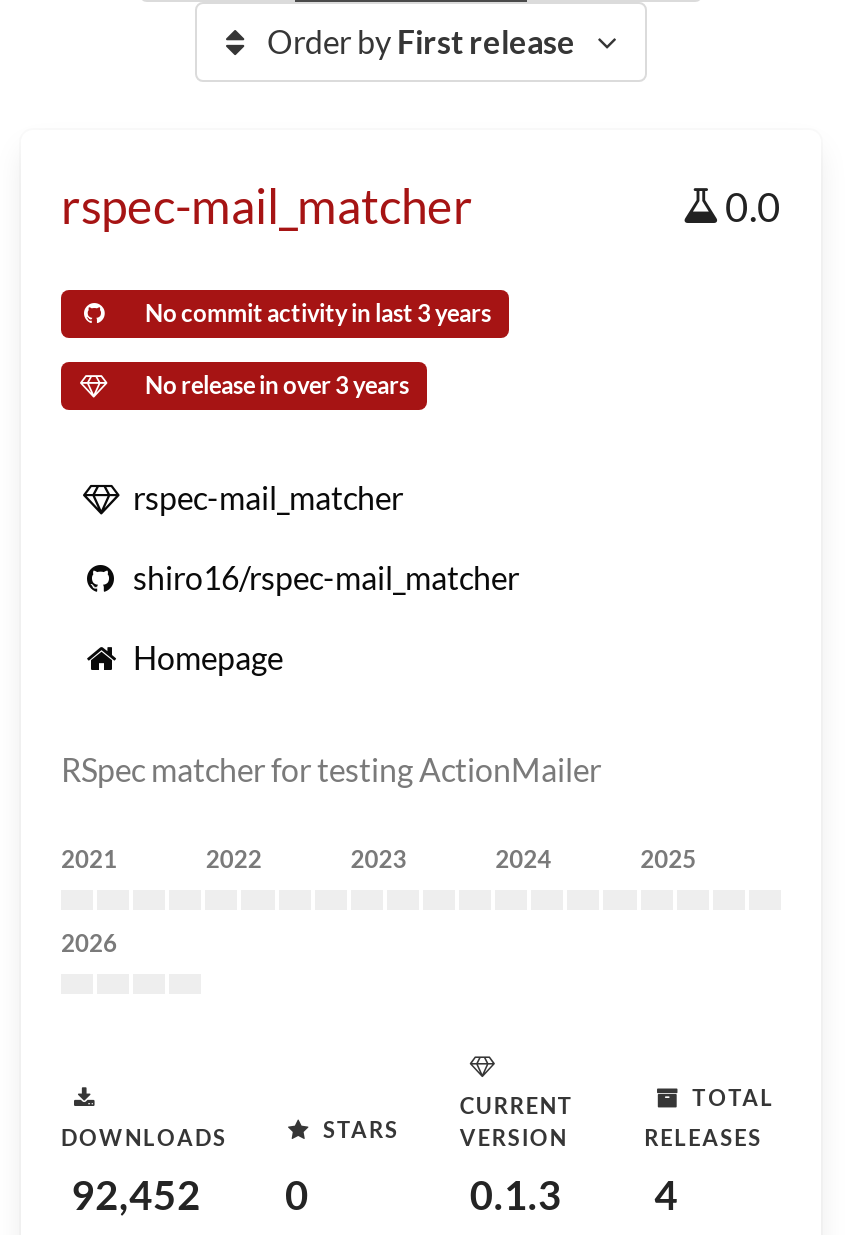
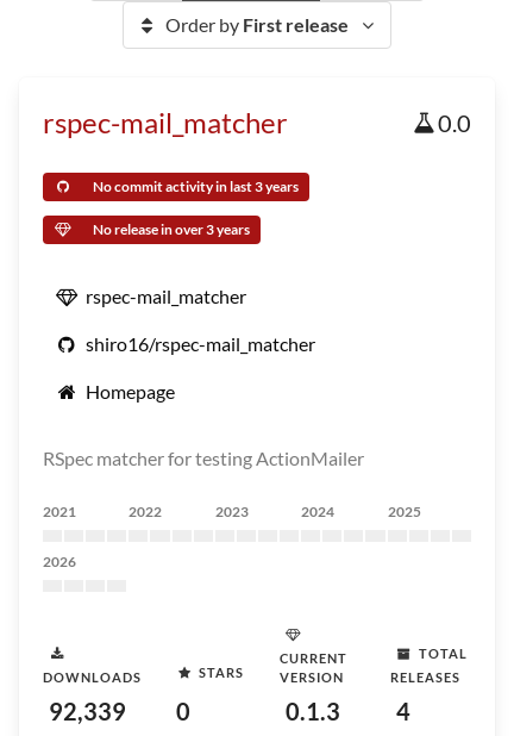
- 92,452 0
+ 92,339 0
